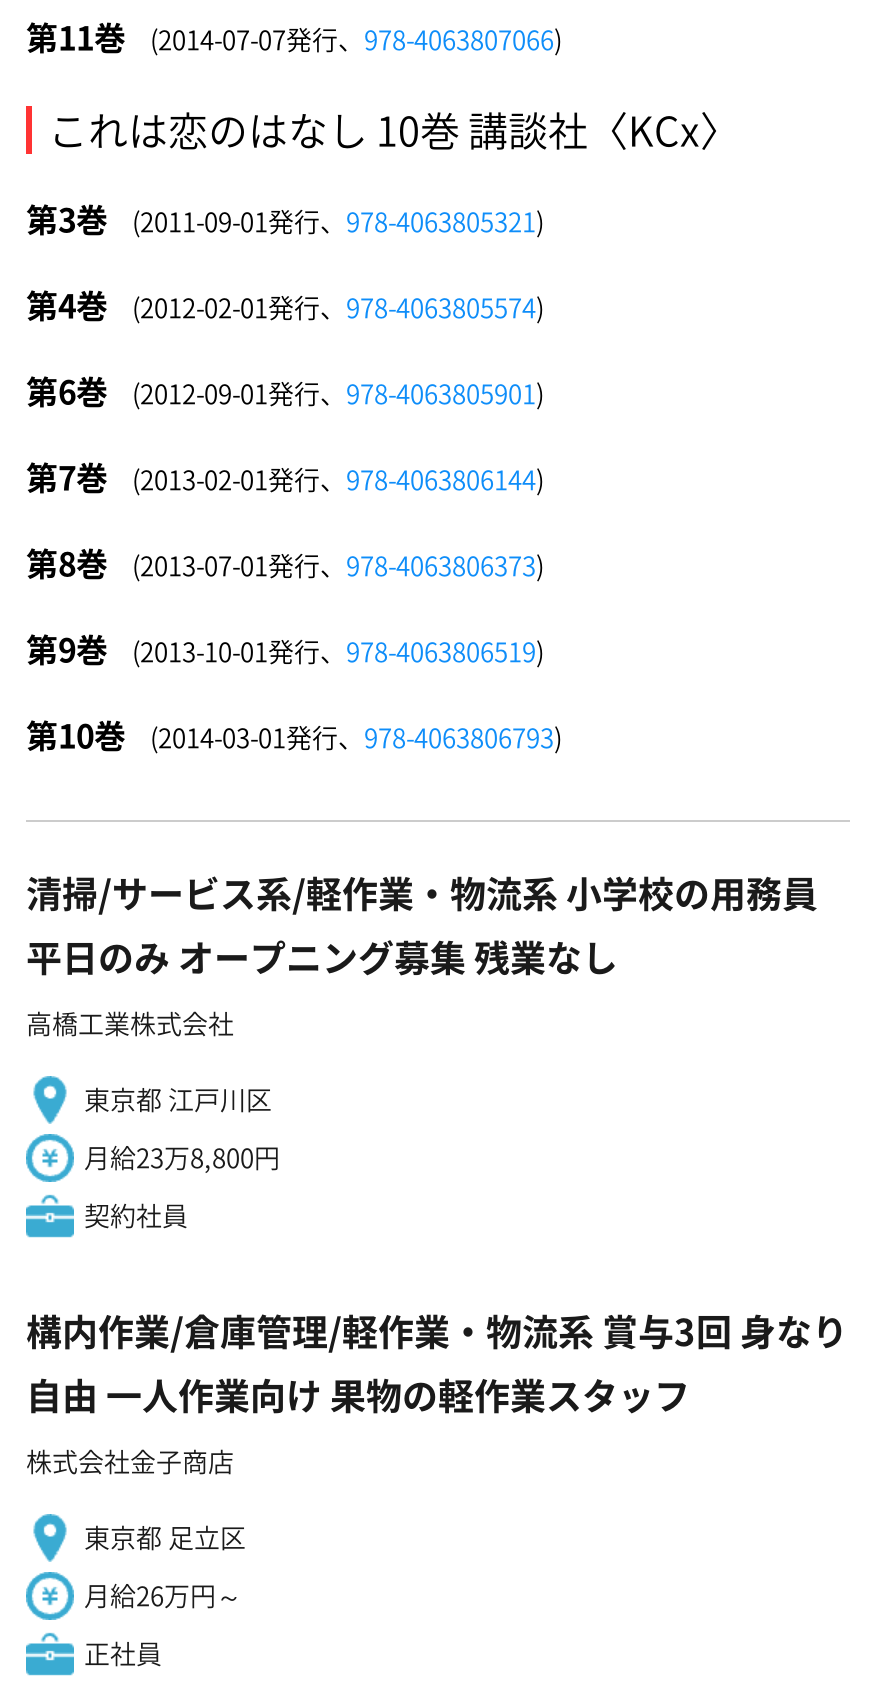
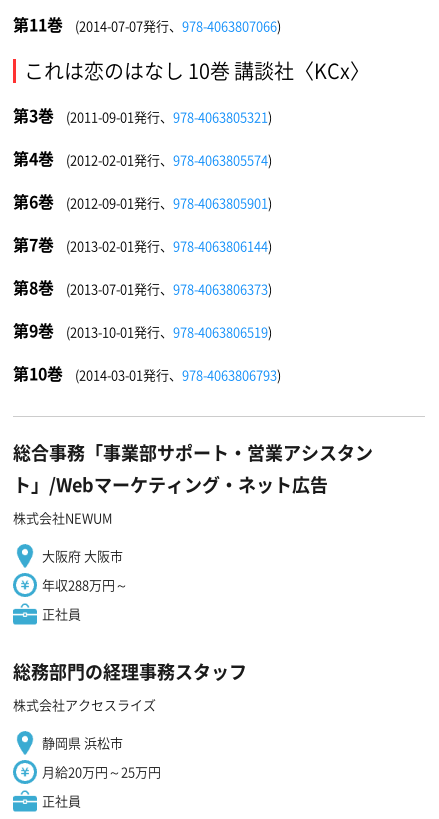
- 清掃/サービス系/軽作業・物流系 小学校の用務員
- 平日のみ オープニング募集 残業なし
- 高橋工業株式会社
+ 総合事務「事業部サポート・営業アシスタン
+ ト」/Webマーケティング・ネット広告
+ 株式会社NEWUM

- 東京都 江戸川区
+ 大阪府 大阪市

- 月給23万8,800円
+ 年収288万円～

- 契約社員
+ 正社員

- 構内作業/倉庫管理/軽作業・物流系 賞与3回 身なり
- 自由 一人作業向け 果物の軽作業スタッフ
- 株式会社金子商店
+ 総務部門の経理事務スタッフ
+ 株式会社アクセスライズ

- 東京都 足立区
+ 静岡県 浜松市

- 月給26万円～
+ 月給20万円～25万円
